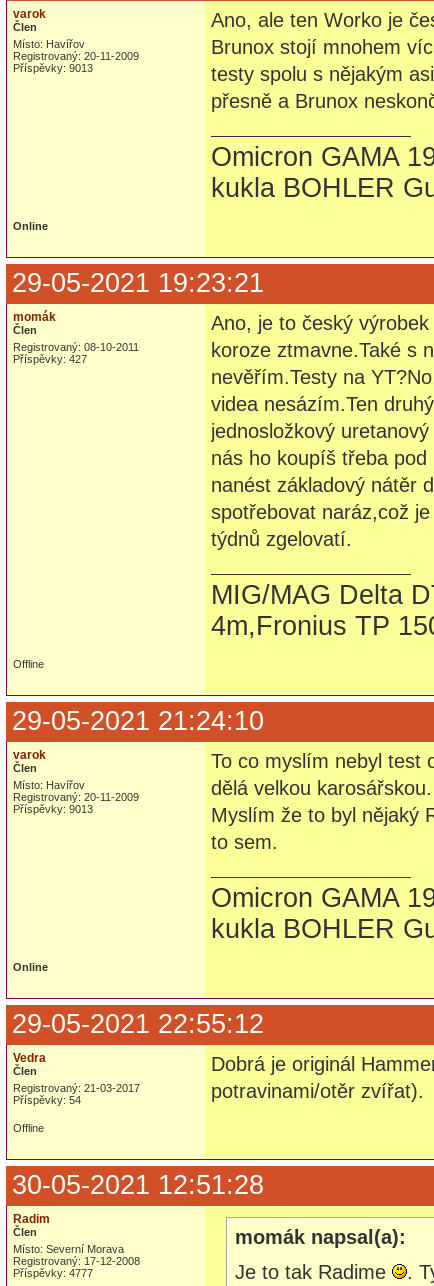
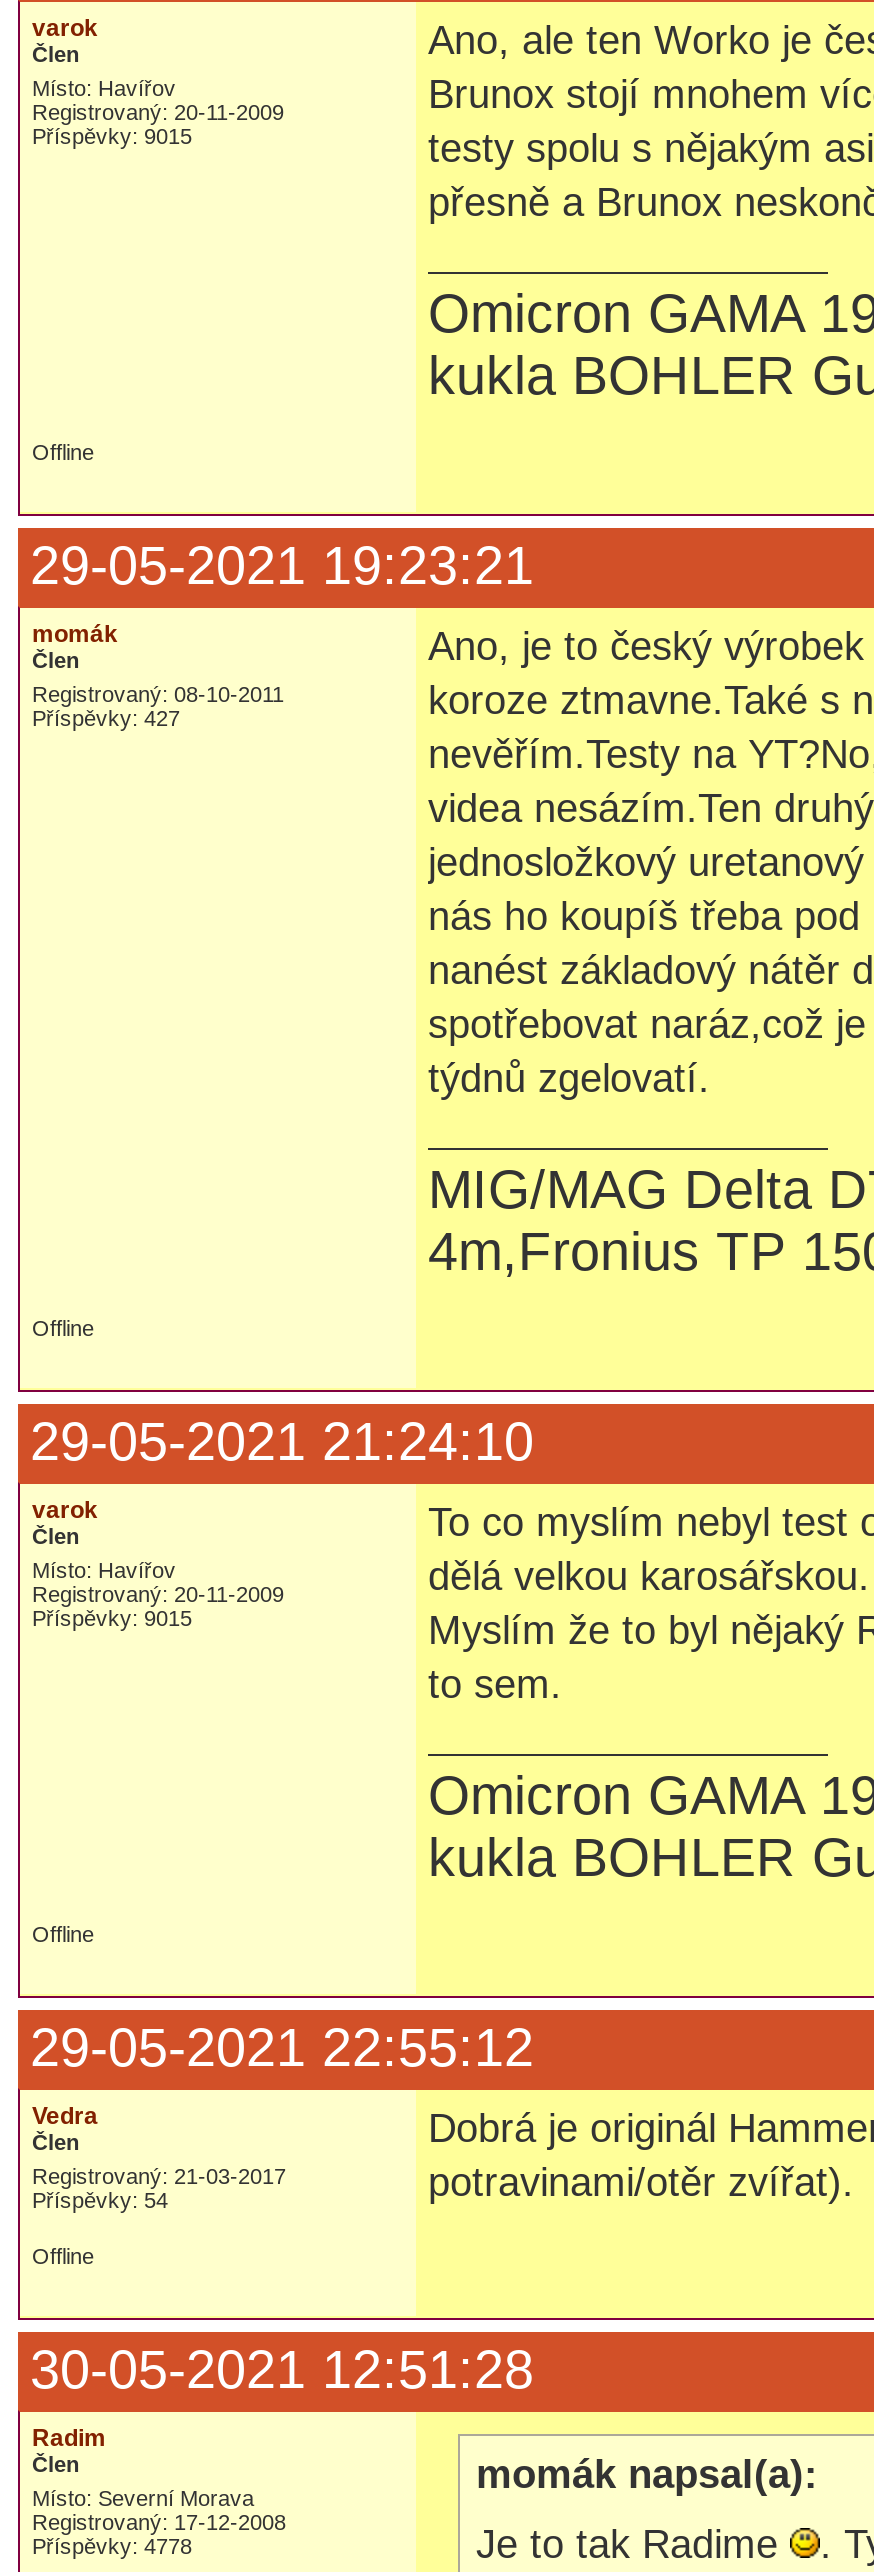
- Příspěvky: 9013
+ Příspěvky: 9015

- Online
+ Offline

- Příspěvky: 9013
+ Příspěvky: 9015

- Online
+ Offline

- Příspěvky: 4777
+ Příspěvky: 4778
